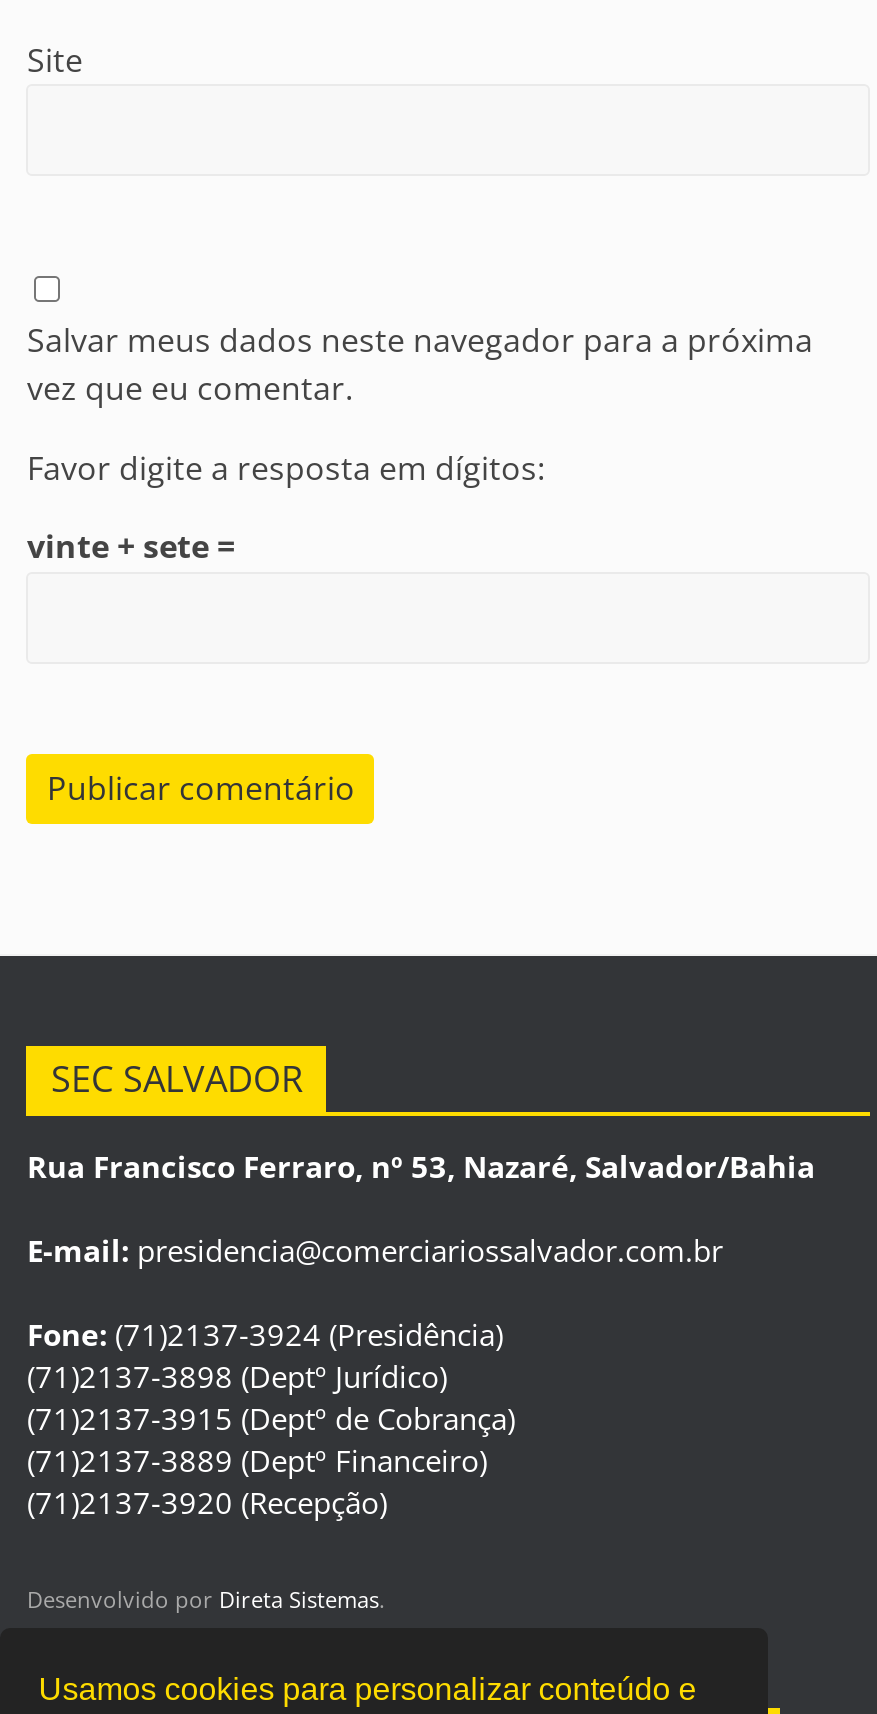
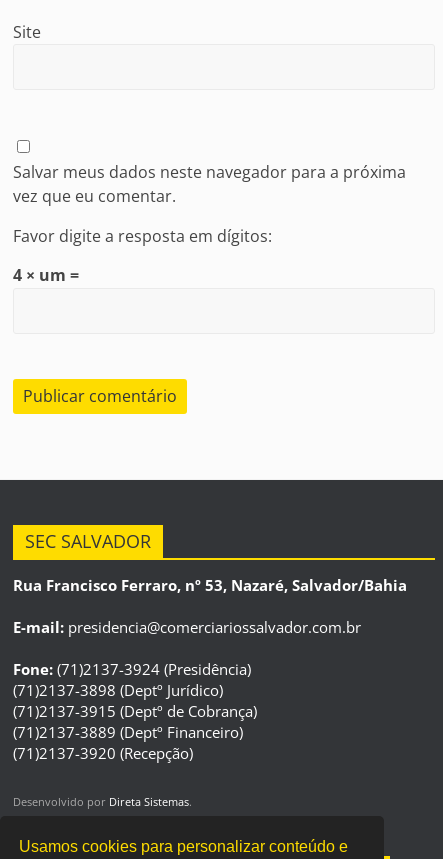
- vinte + sete =
+ 4 × um =
